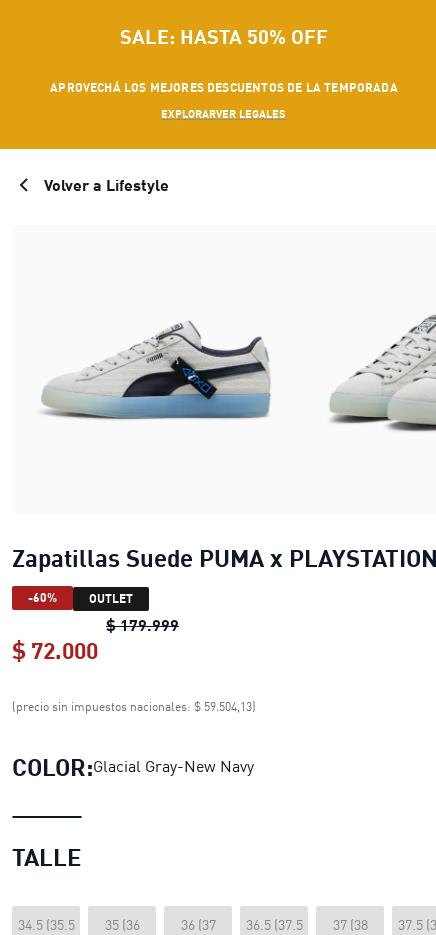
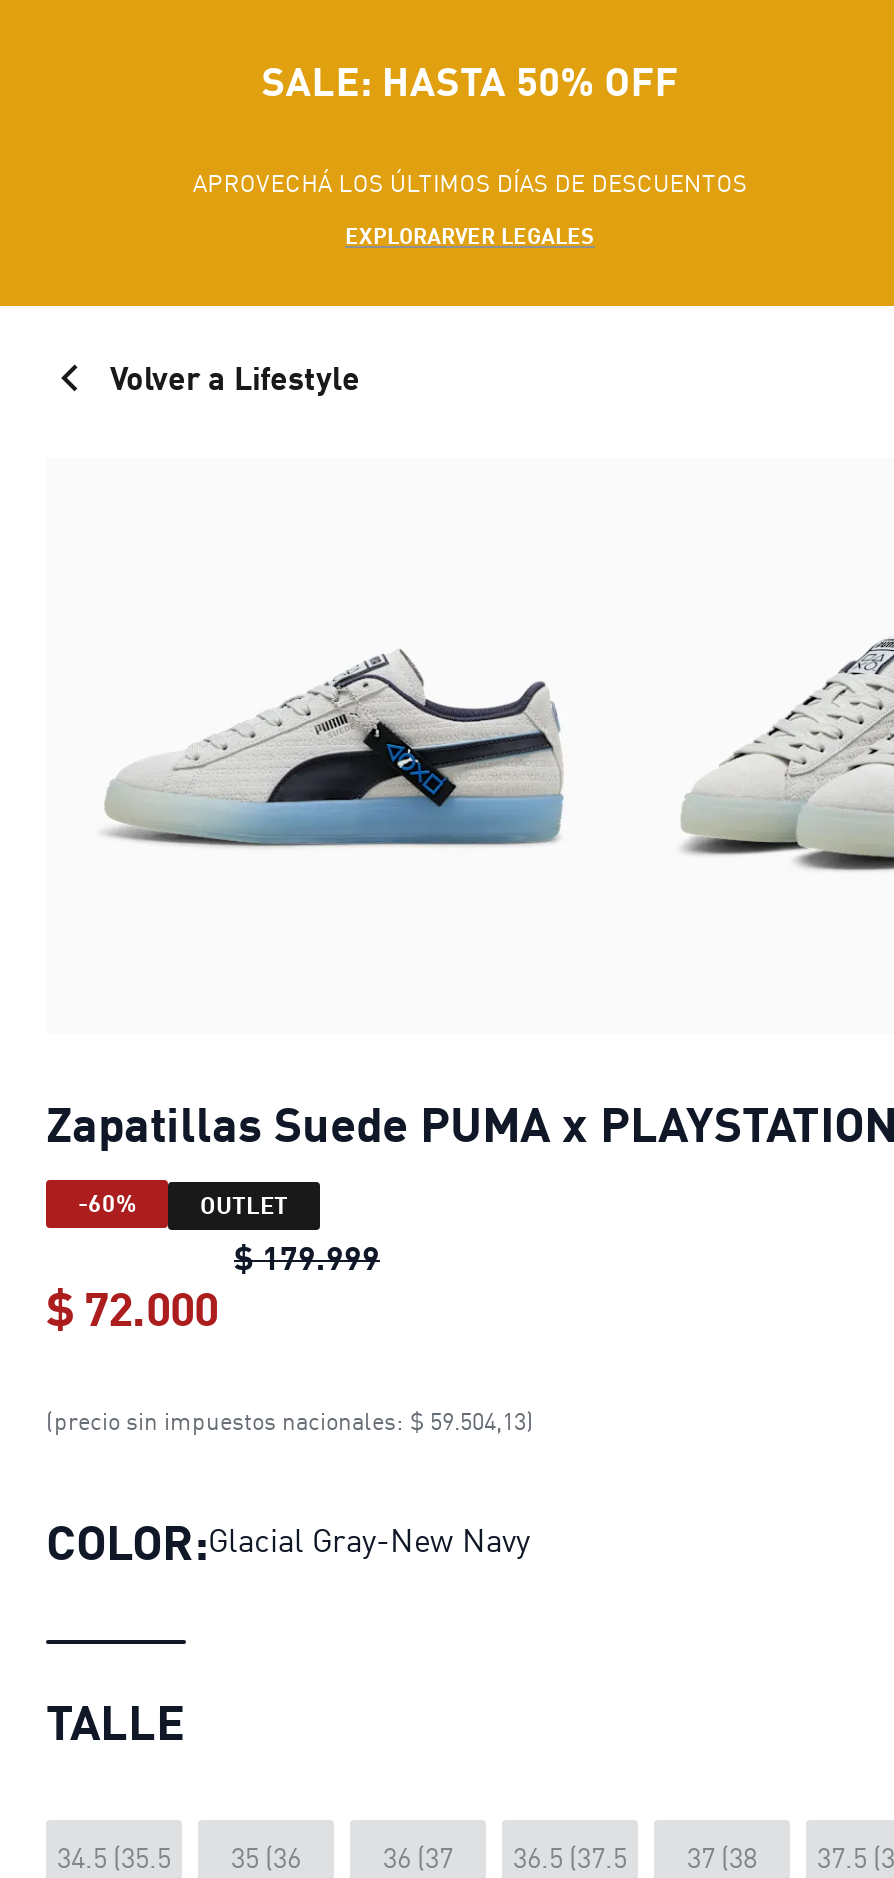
- APROVECHÁ LOS MEJORES DESCUENTOS DE LA TEMPORADA
+ APROVECHÁ LOS ÚLTIMOS DÍAS DE DESCUENTOS
